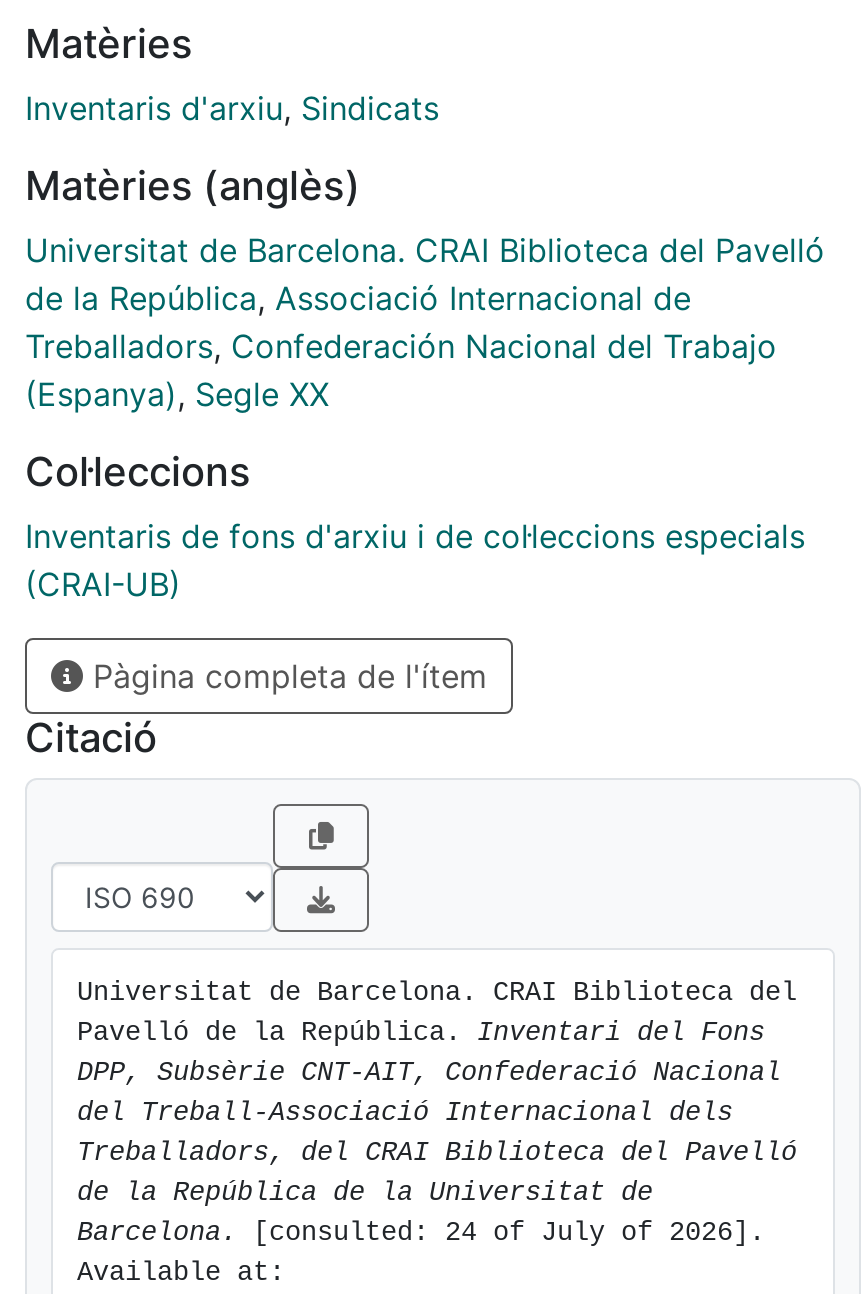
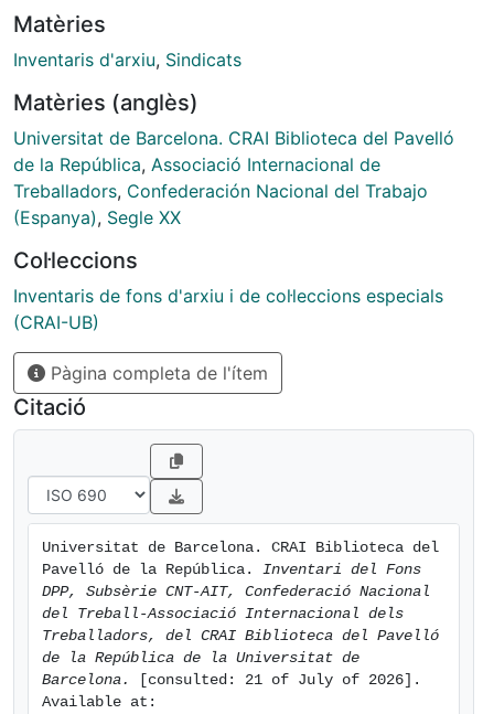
- Barcelona. [consulted: 24 of July of 2026].
+ Barcelona. [consulted: 21 of July of 2026].
